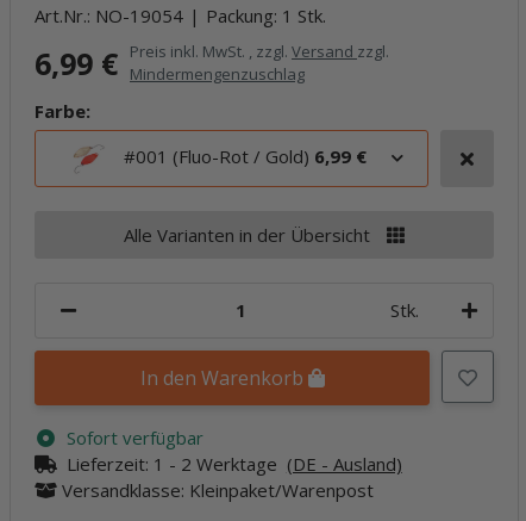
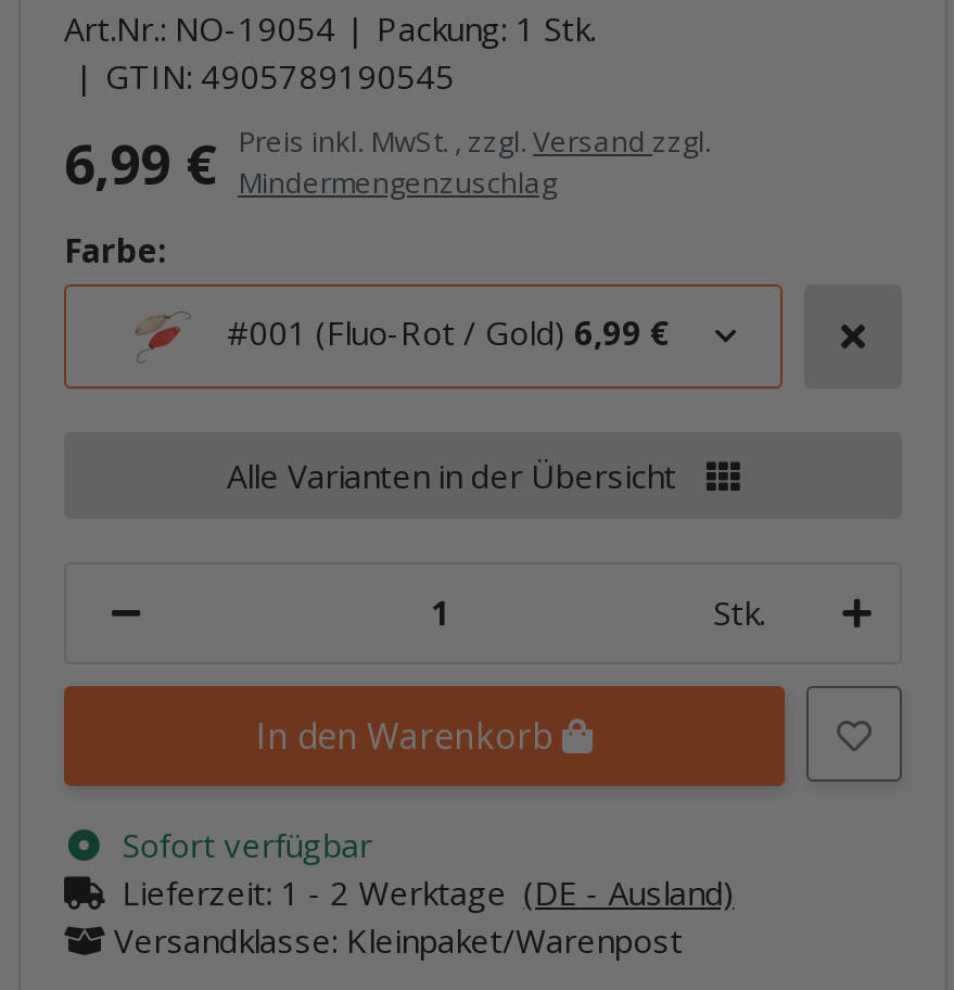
+ GTIN: 4905789190545
